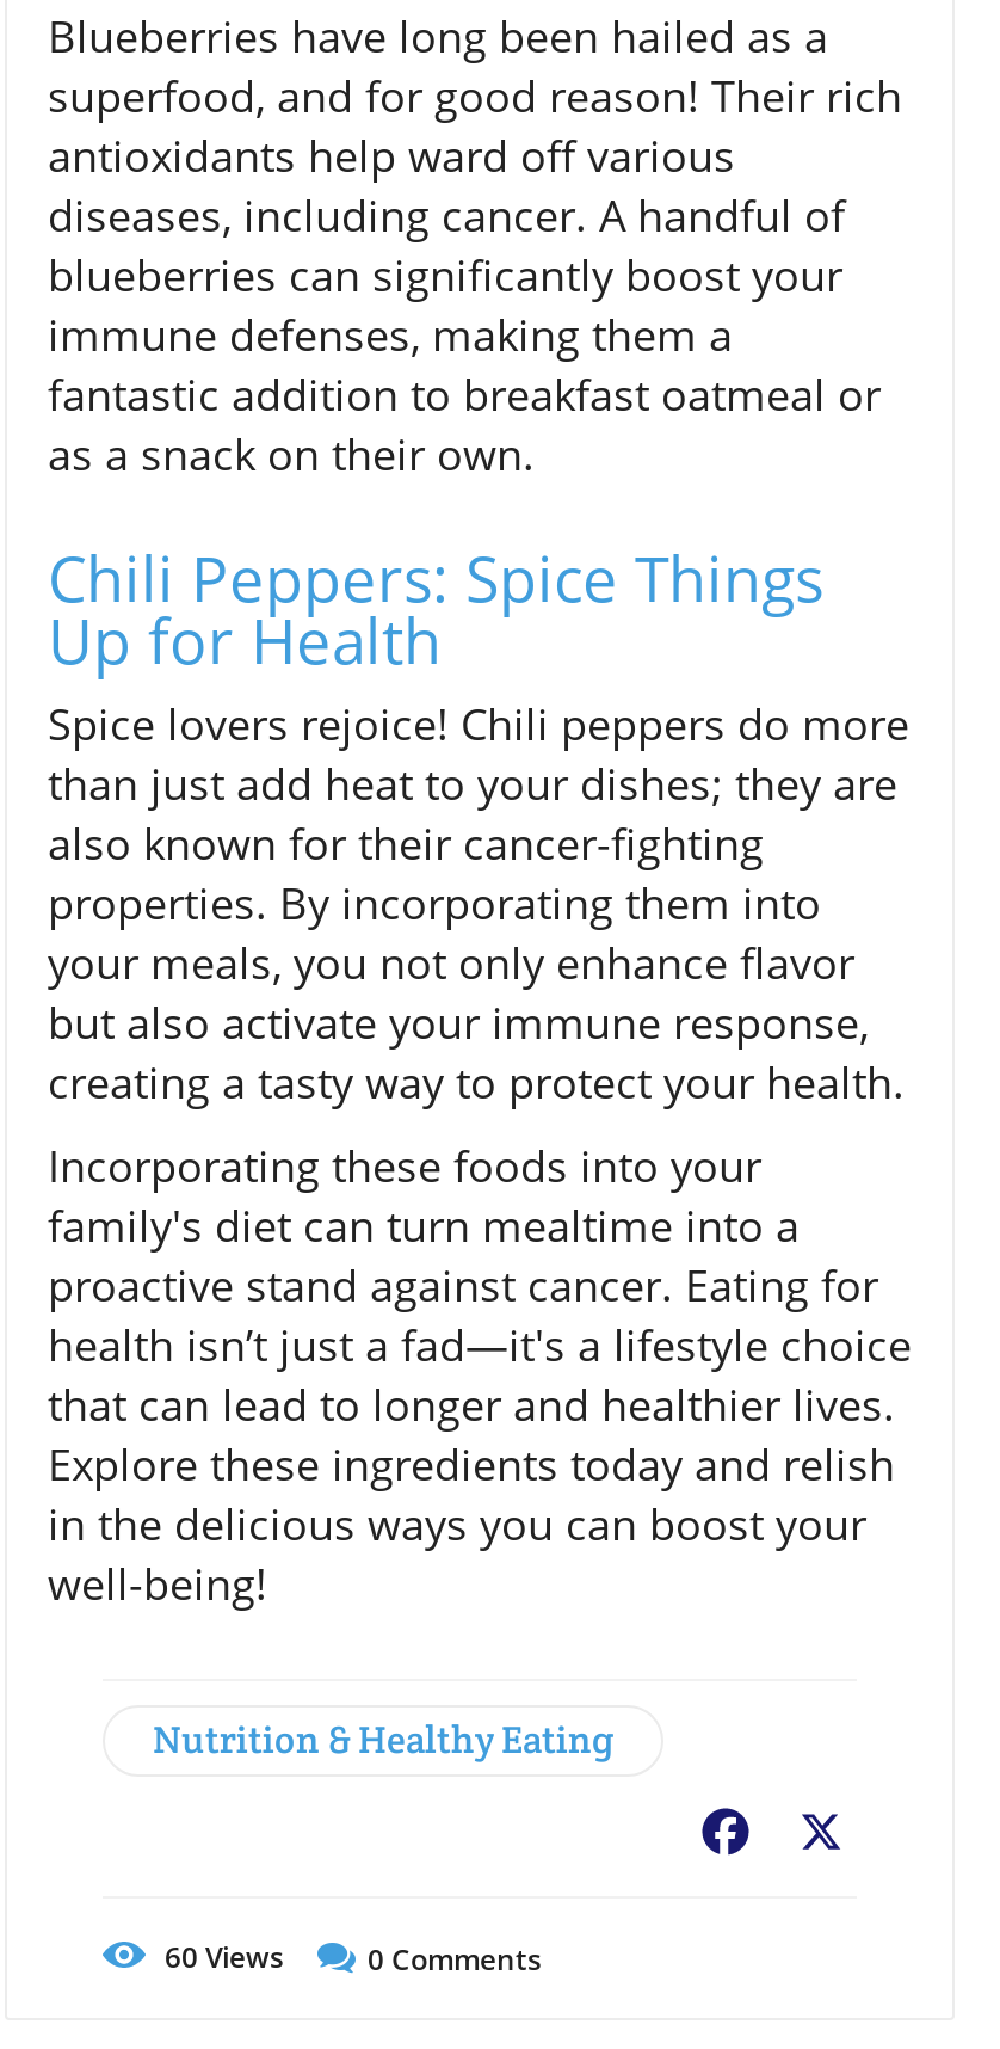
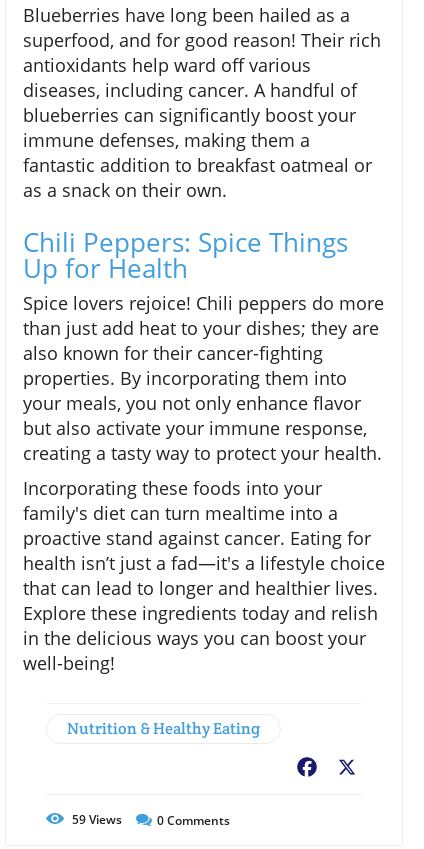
- 60 Views
+ 59 Views
